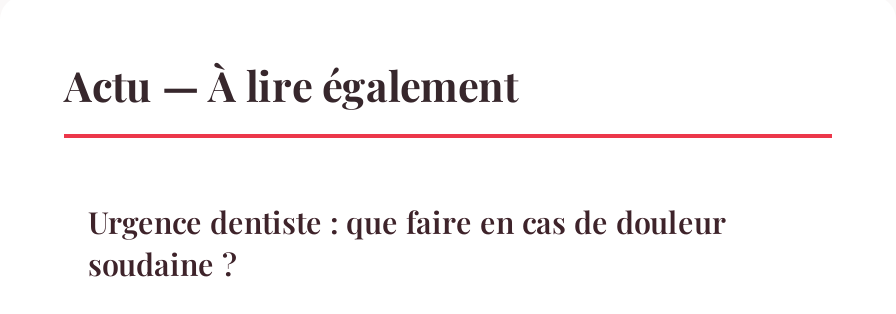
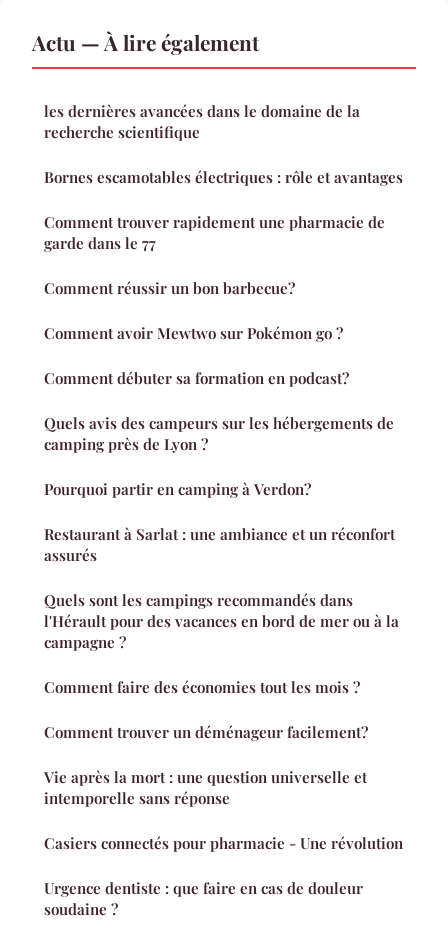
+ les dernières avancées dans le domaine de la
+ recherche scientifique
+ Bornes escamotables électriques : rôle et avantages
+ Comment trouver rapidement une pharmacie de
+ garde dans le 77
+ Comment réussir un bon barbecue?
+ Comment avoir Mewtwo sur Pokémon go ?
+ Comment débuter sa formation en podcast?
+ Quels avis des campeurs sur les hébergements de
+ camping près de Lyon ?
+ Pourquoi partir en camping à Verdon?
+ Restaurant à Sarlat : une ambiance et un réconfort
+ assurés
+ Quels sont les campings recommandés dans
+ l'Hérault pour des vacances en bord de mer ou à la
+ campagne ?
+ Comment faire des économies tout les mois ?
+ Comment trouver un déménageur facilement?
+ Vie après la mort : une question universelle et
+ intemporelle sans réponse
+ Casiers connectés pour pharmacie - Une révolution
